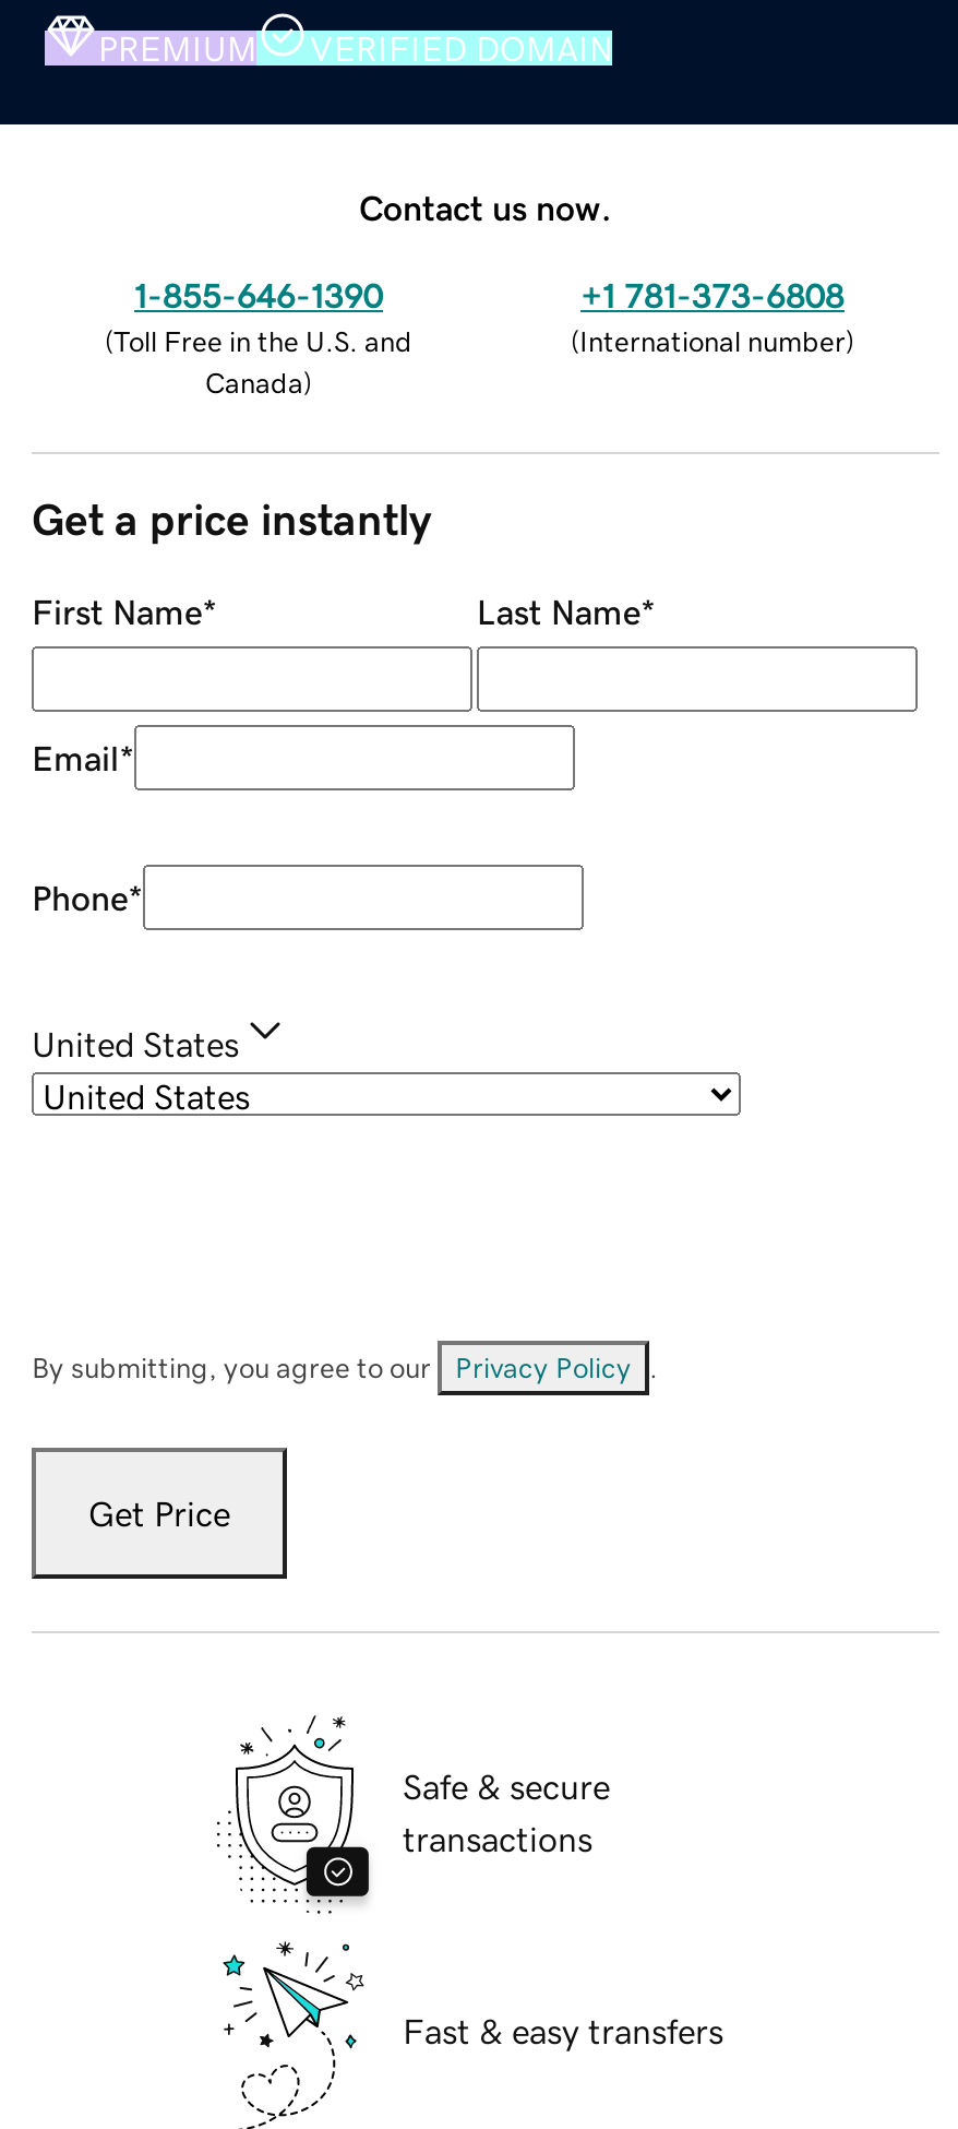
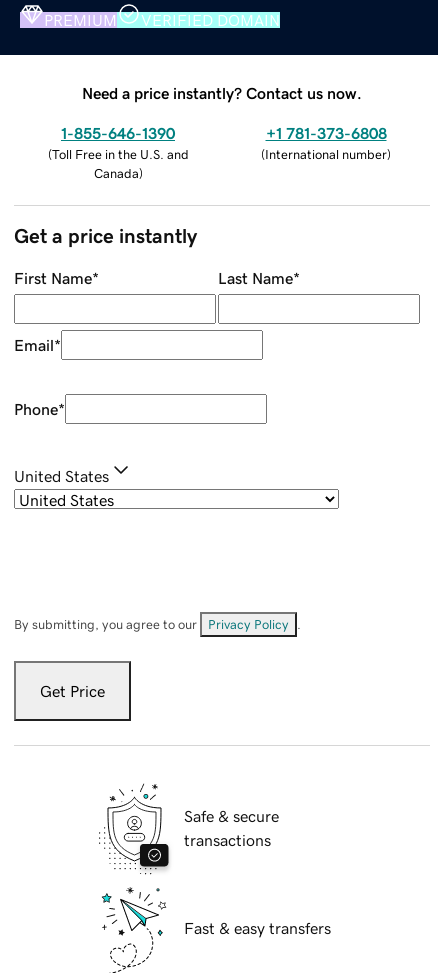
- Contact us now.
+ Need a price instantly? Contact us now.
